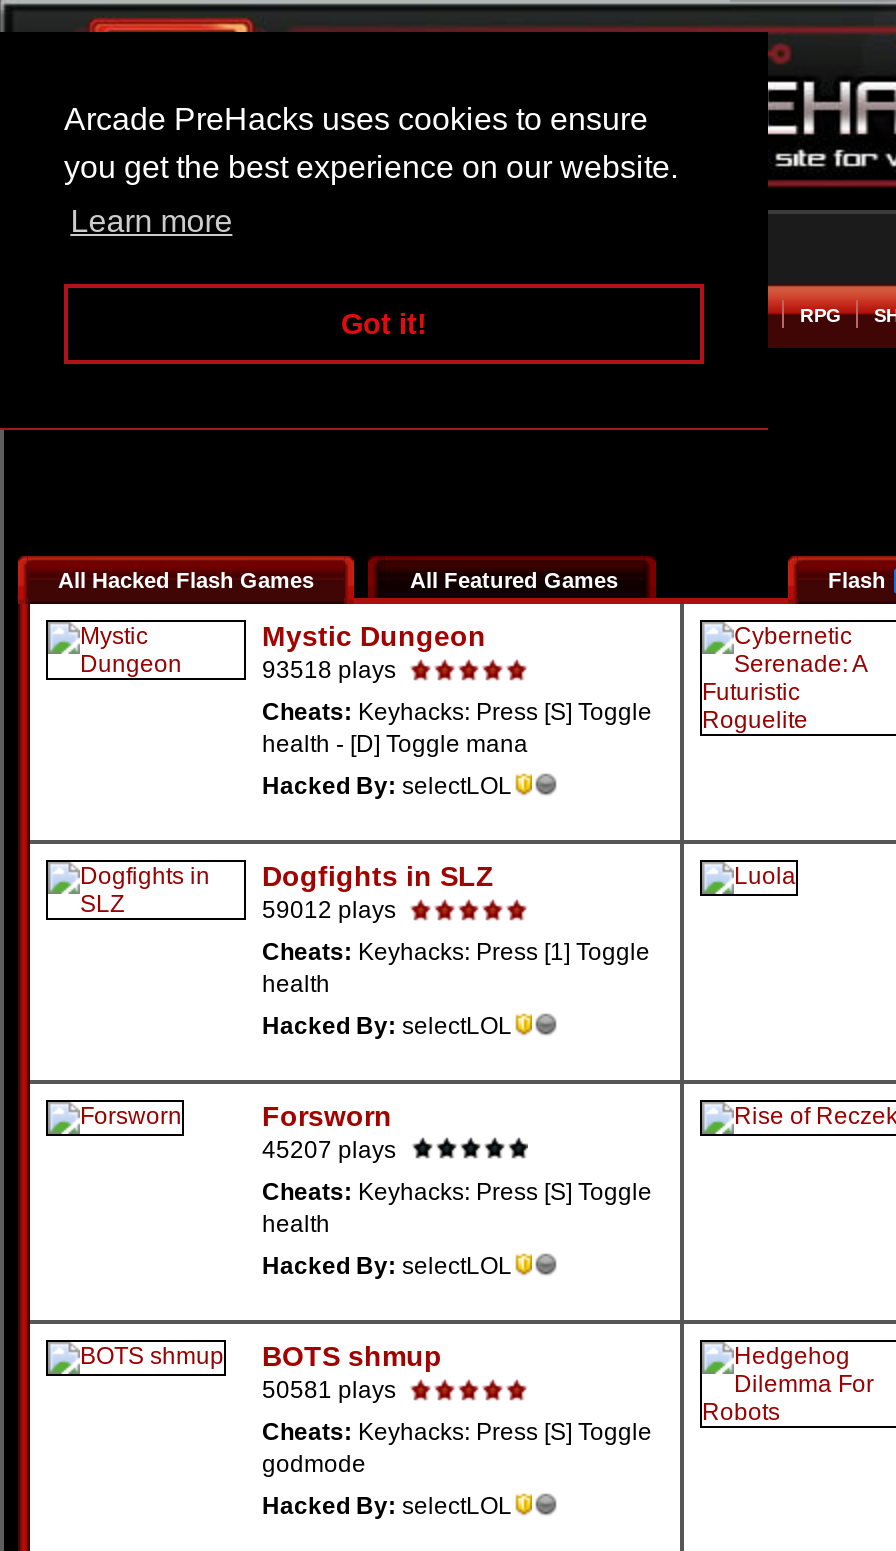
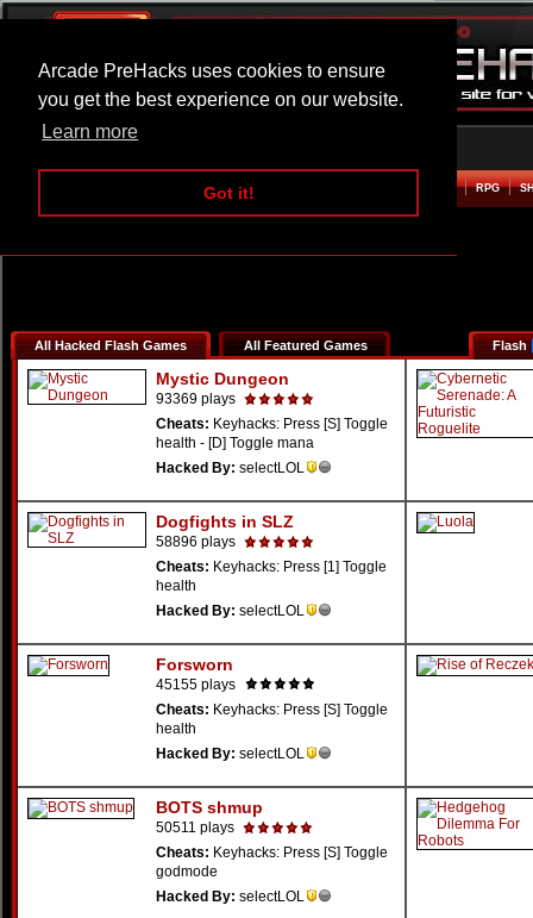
- 93518 plays
+ 93369 plays

- 59012 plays
+ 58896 plays

- 45207 plays
+ 45155 plays

- 50581 plays
+ 50511 plays
